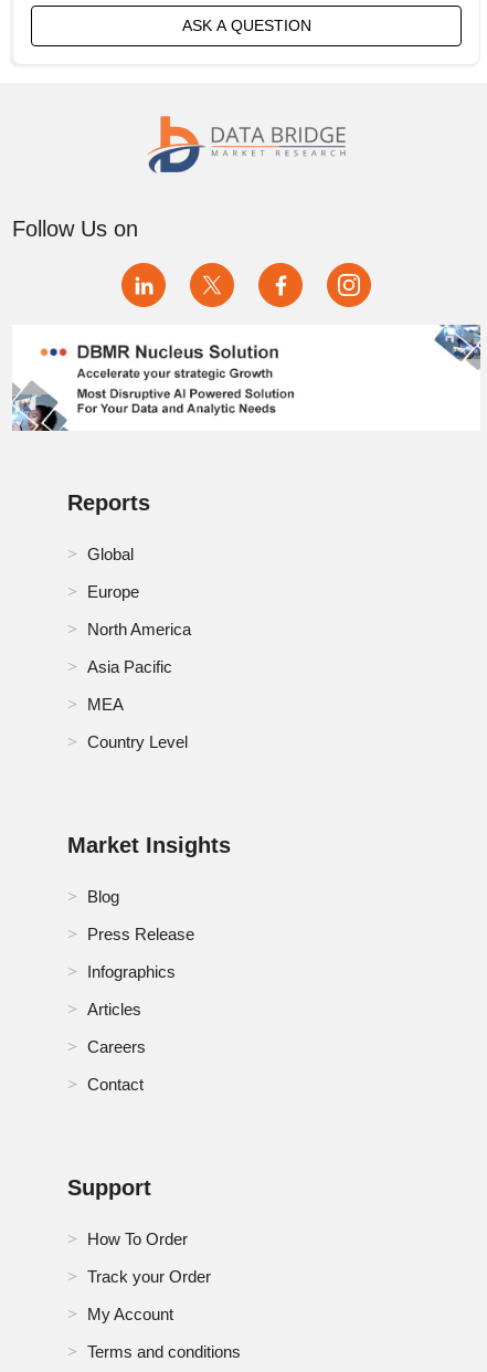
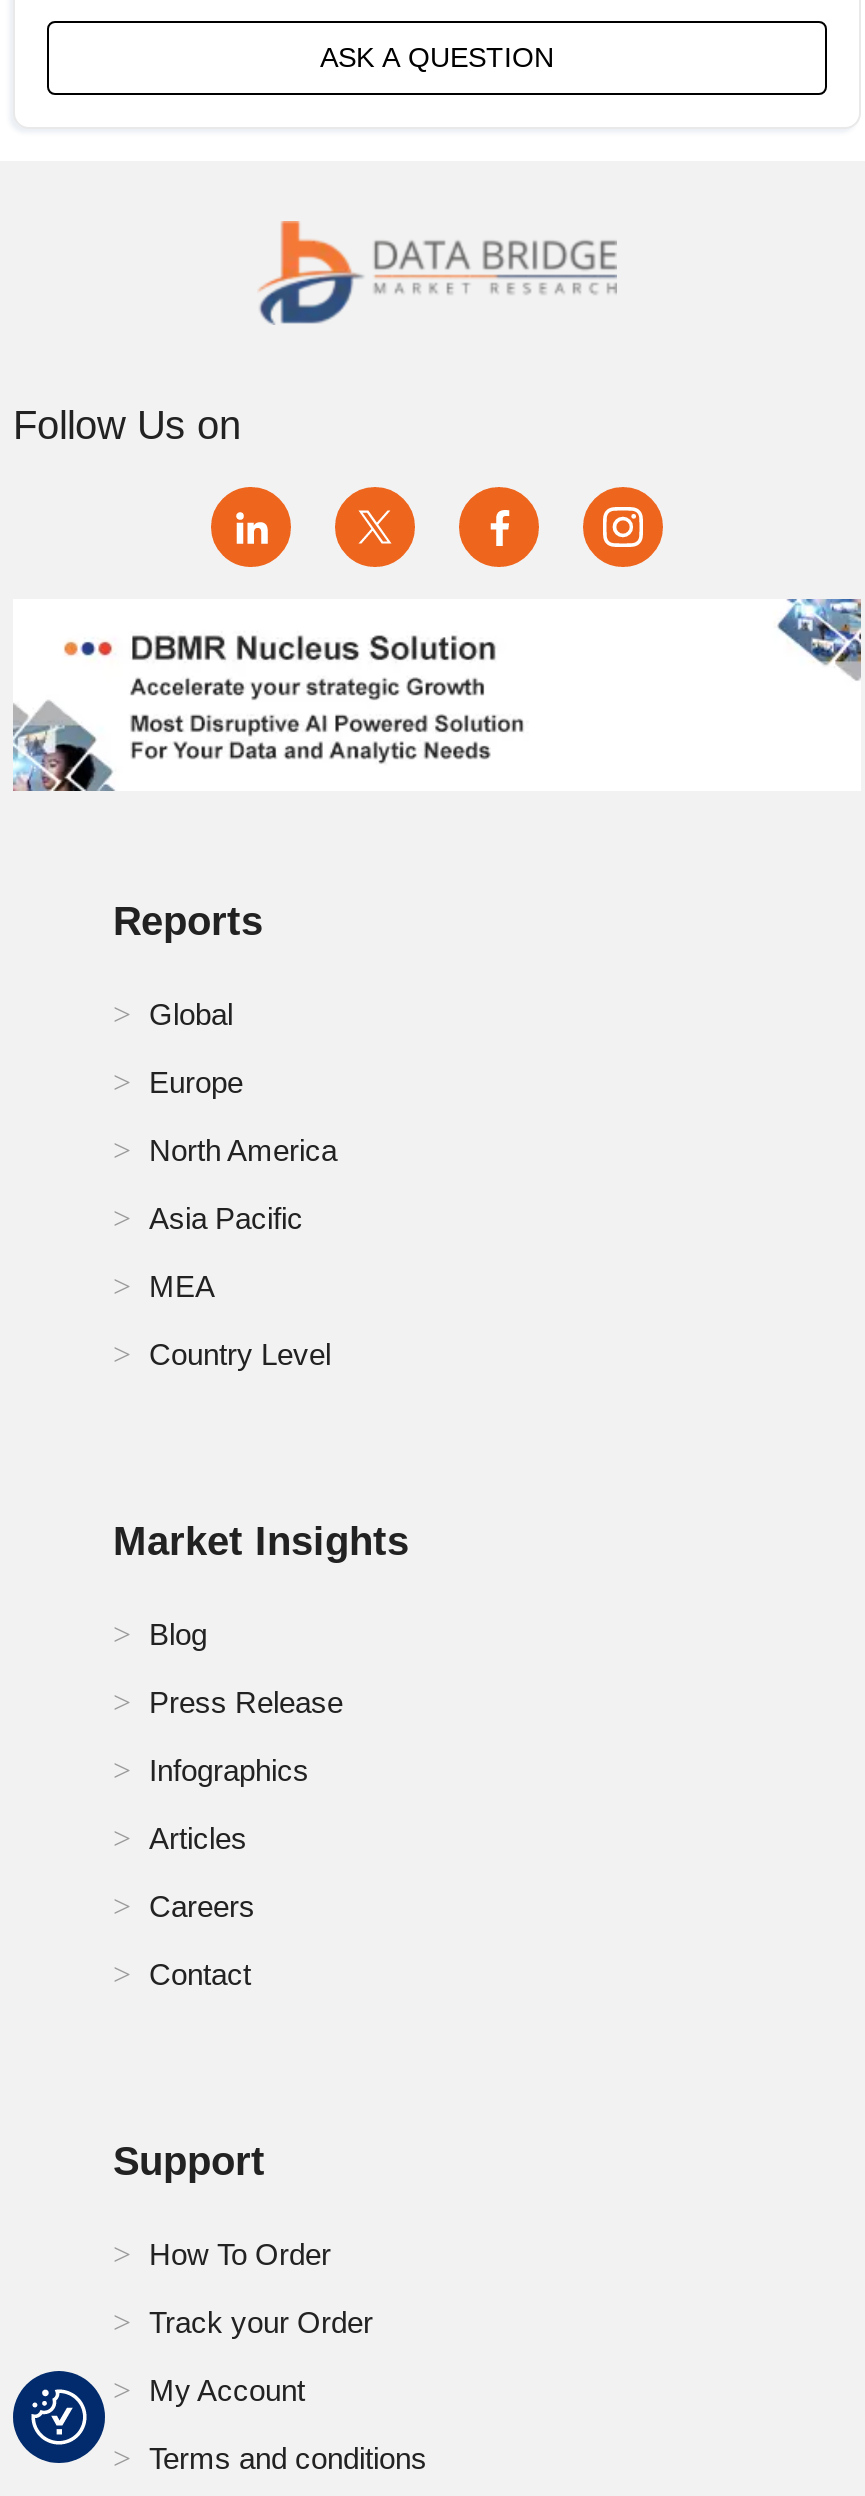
+ [image]
